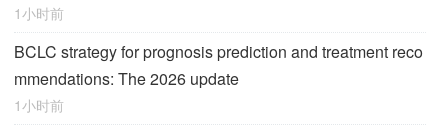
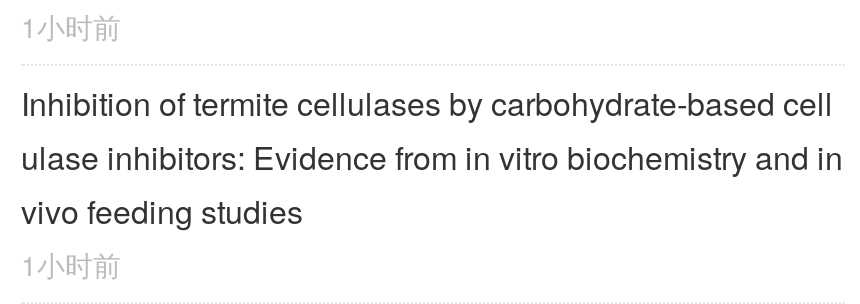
- BCLC strategy for prognosis prediction and treatment reco
- mmendations: The 2026 update
+ Inhibition of termite cellulases by carbohydrate-based cell
+ ulase inhibitors: Evidence from in vitro biochemistry and in
+ vivo feeding studies
